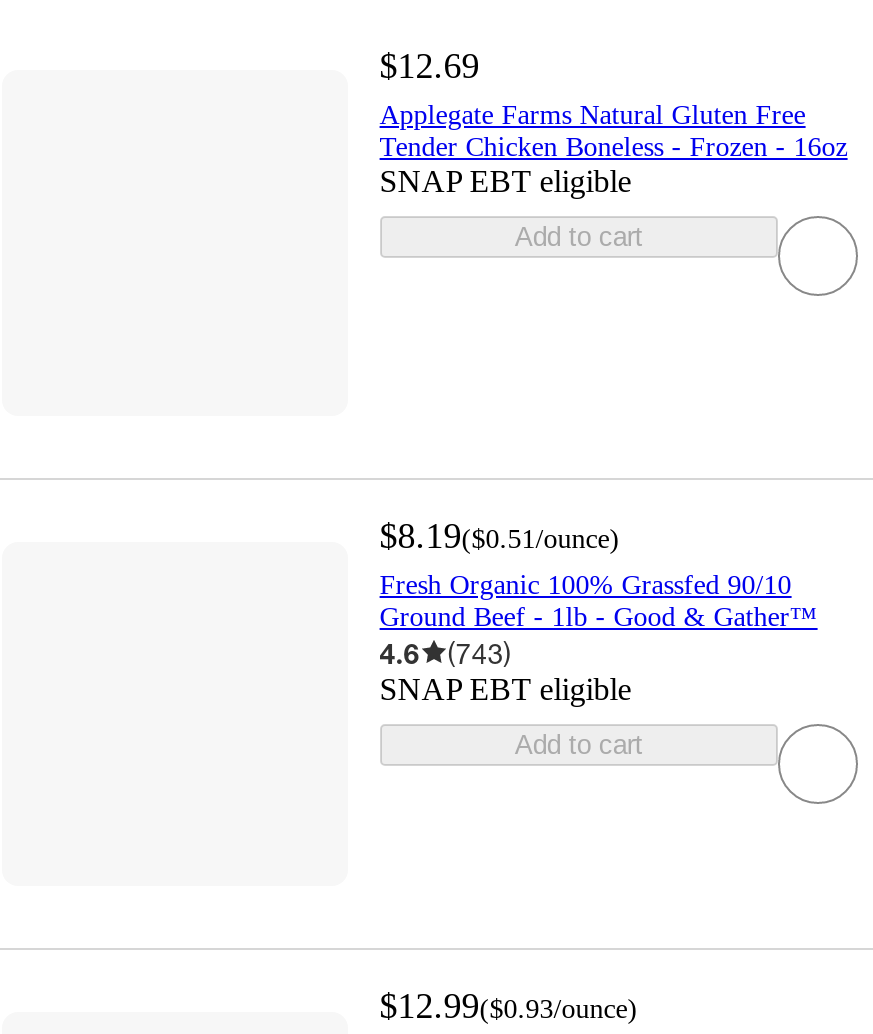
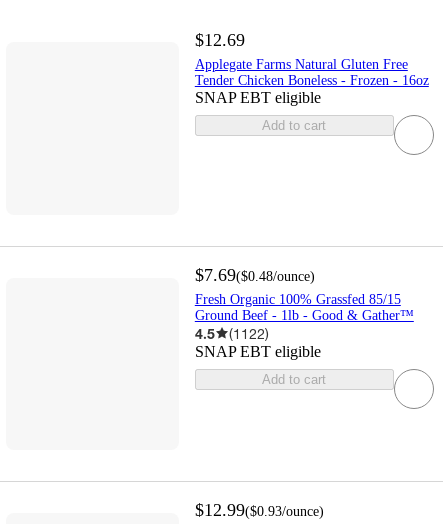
- $8.19($0.51/ounce)
+ $7.69($0.48/ounce)

- Fresh Organic 100% Grassfed 90/10
+ Fresh Organic 100% Grassfed 85/15

- 4.6
+ 4.5

- (743)
+ (1122)
